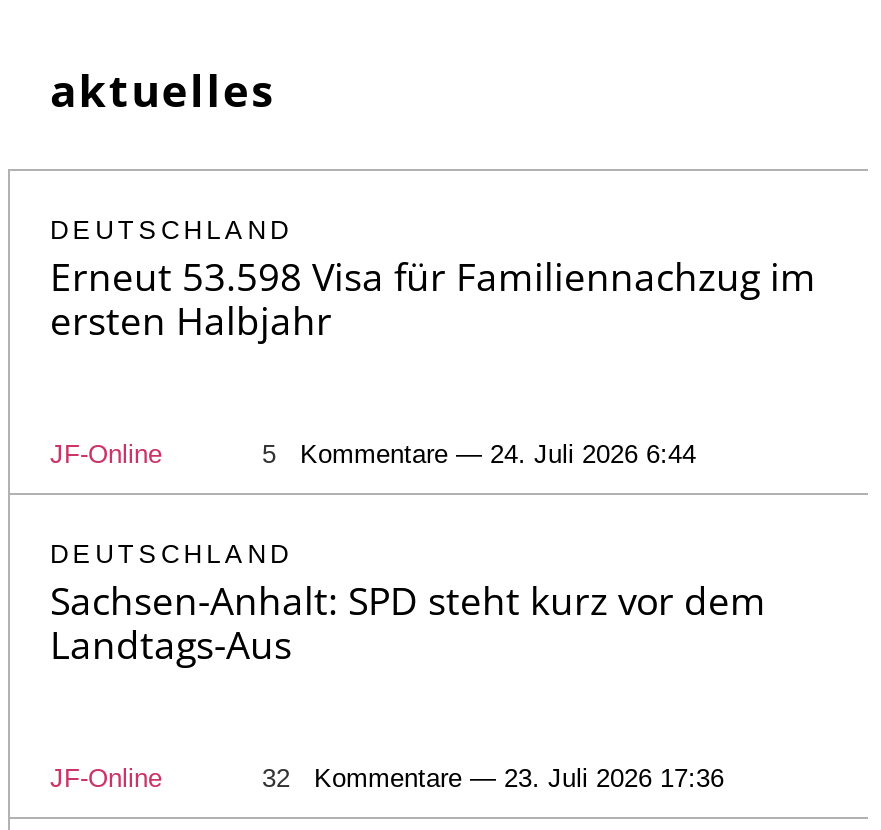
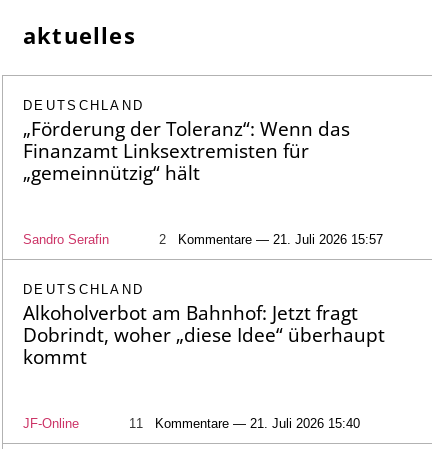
- Erneut 53.598 Visa für Familiennachzug im
- ersten Halbjahr
+ „Förderung der Toleranz“: Wenn das
+ Finanzamt Linksextremisten für
+ „gemeinnützig“ hält

- JF-Online
- 5
- Kommentare — 24. Juli 2026 6:44
+ Sandro Serafin
+ 2
+ Kommentare — 21. Juli 2026 15:57

- Sachsen-Anhalt: SPD steht kurz vor dem
- Landtags-Aus
+ Alkoholverbot am Bahnhof: Jetzt fragt
+ Dobrindt, woher „diese Idee“ überhaupt
+ kommt

- 32
+ 11

- Kommentare — 23. Juli 2026 17:36
+ Kommentare — 21. Juli 2026 15:40
